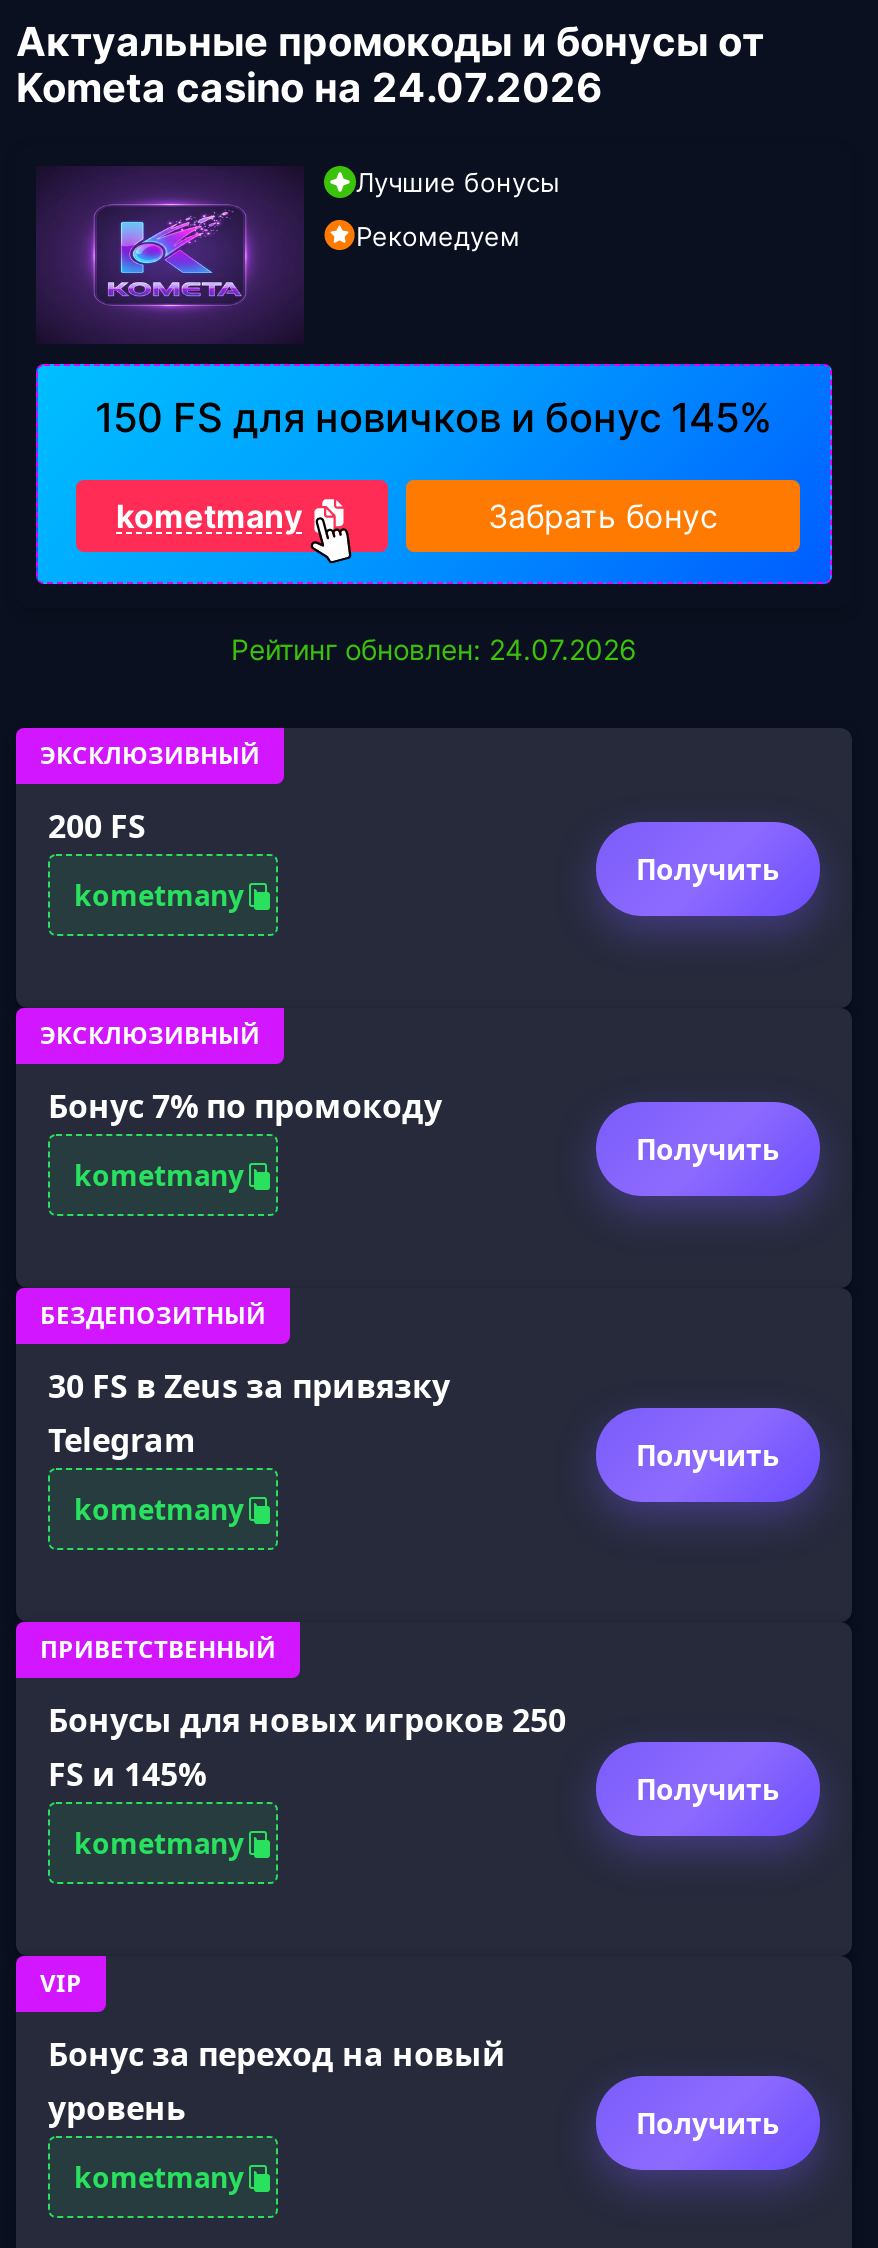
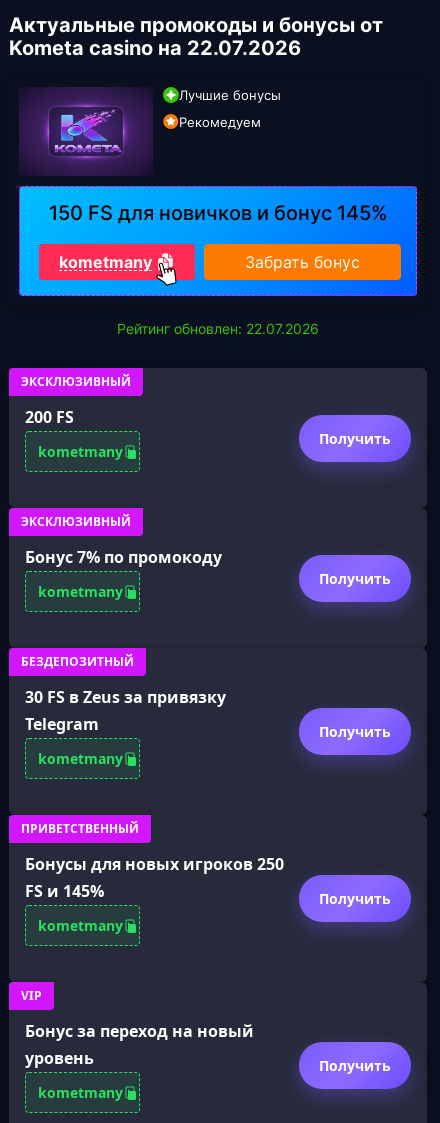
- Kometa casino на 24.07.2026
+ Kometa casino на 22.07.2026

- Рейтинг обновлен: 24.07.2026
+ Рейтинг обновлен: 22.07.2026
